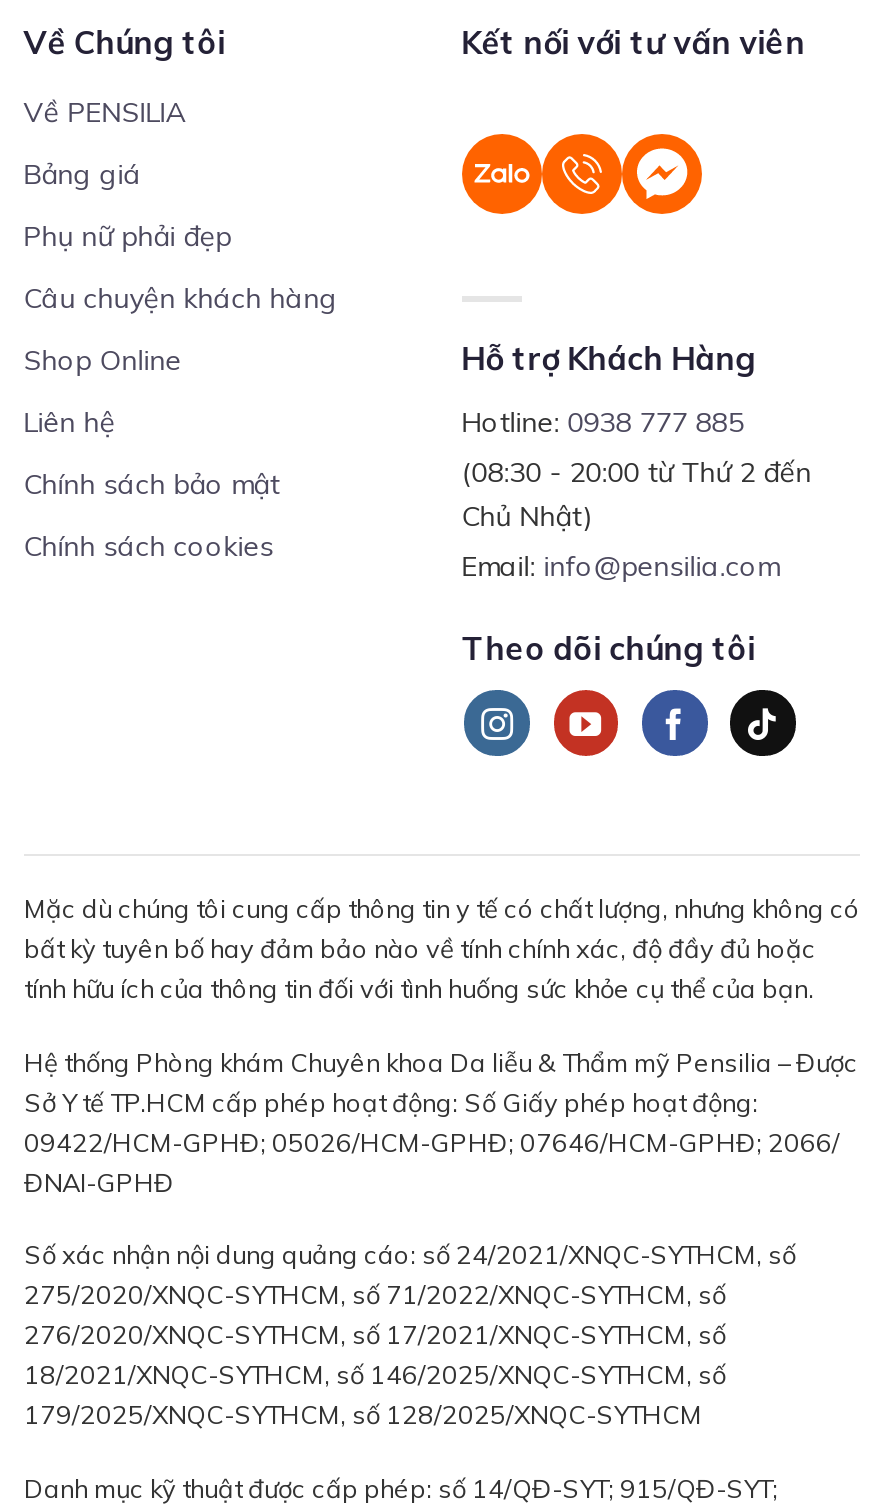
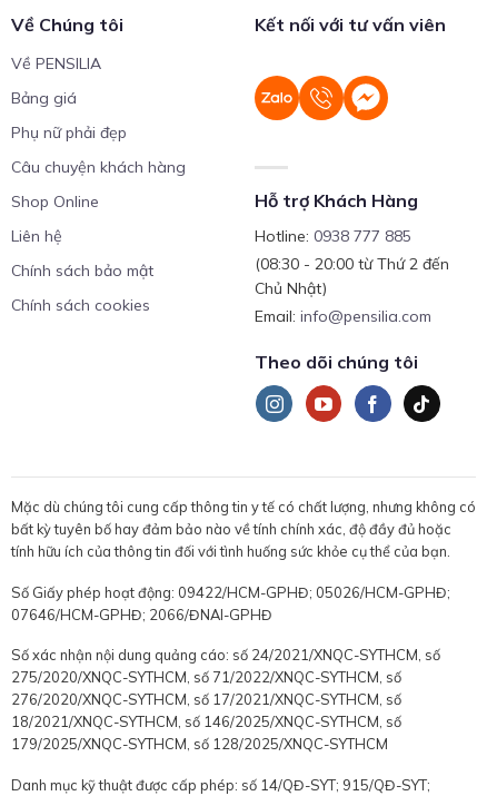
- Hệ thống Phòng khám Chuyên khoa Da liễu & Thẩm mỹ Pensilia – Được
- Sở Y tế TP.HCM cấp phép hoạt động: Số Giấy phép hoạt động:
- 09422/HCM-GPHĐ; 05026/HCM-GPHĐ; 07646/HCM-GPHĐ; 2066/
- ĐNAI-GPHĐ
+ Số Giấy phép hoạt động: 09422/HCM-GPHĐ; 05026/HCM-GPHĐ;
+ 07646/HCM-GPHĐ; 2066/ĐNAI-GPHĐ
